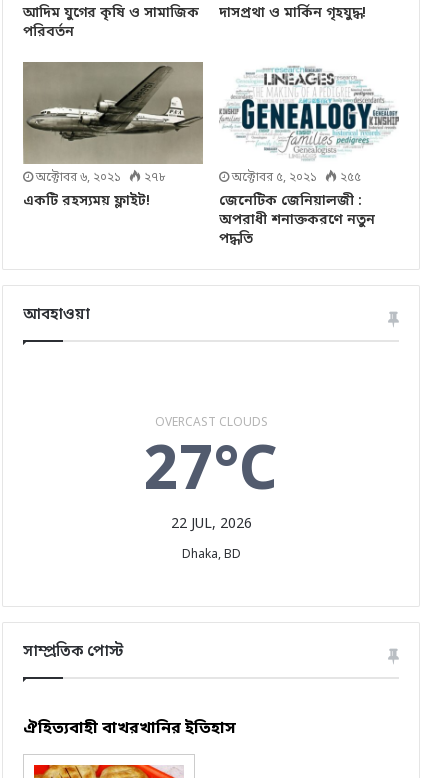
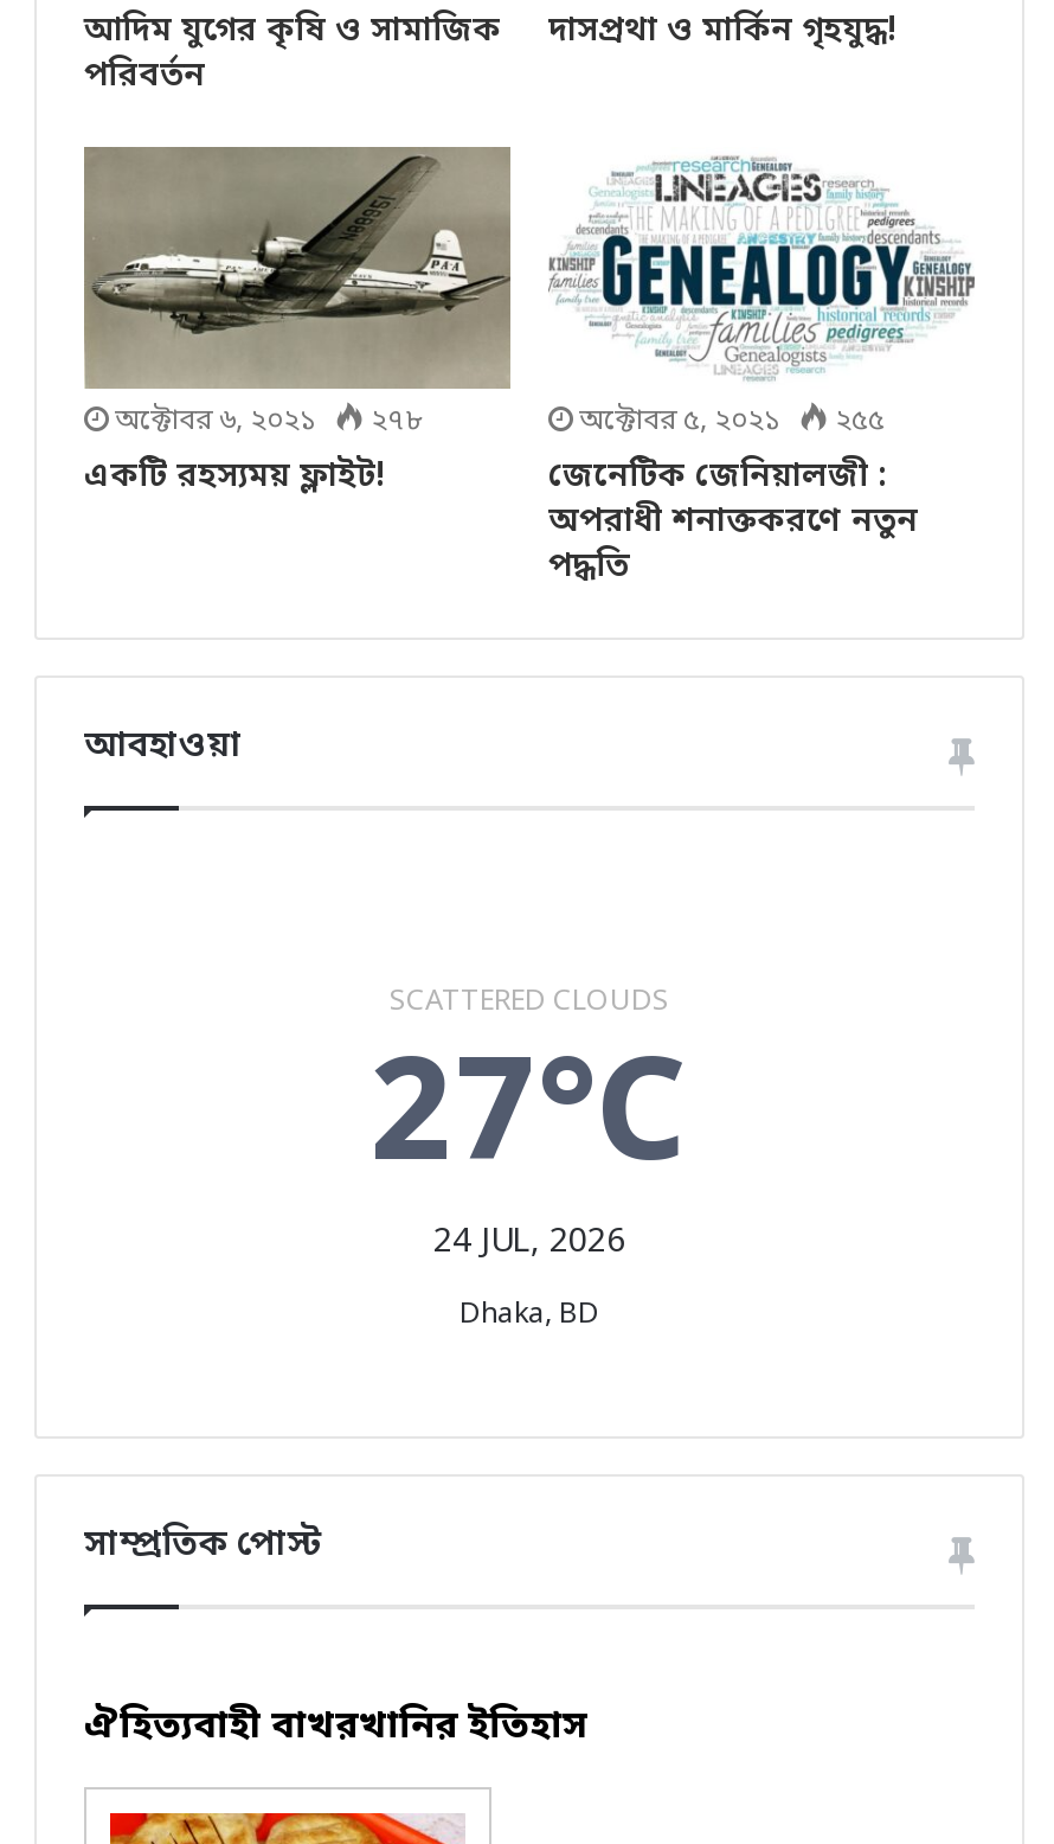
- OVERCAST CLOUDS
+ SCATTERED CLOUDS

- 22 JUL, 2026
+ 24 JUL, 2026
